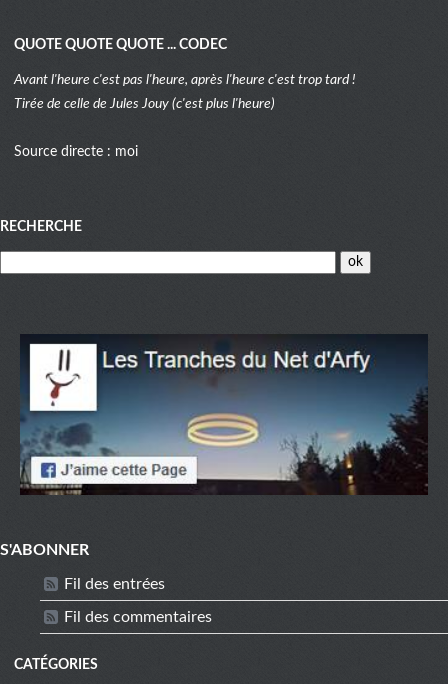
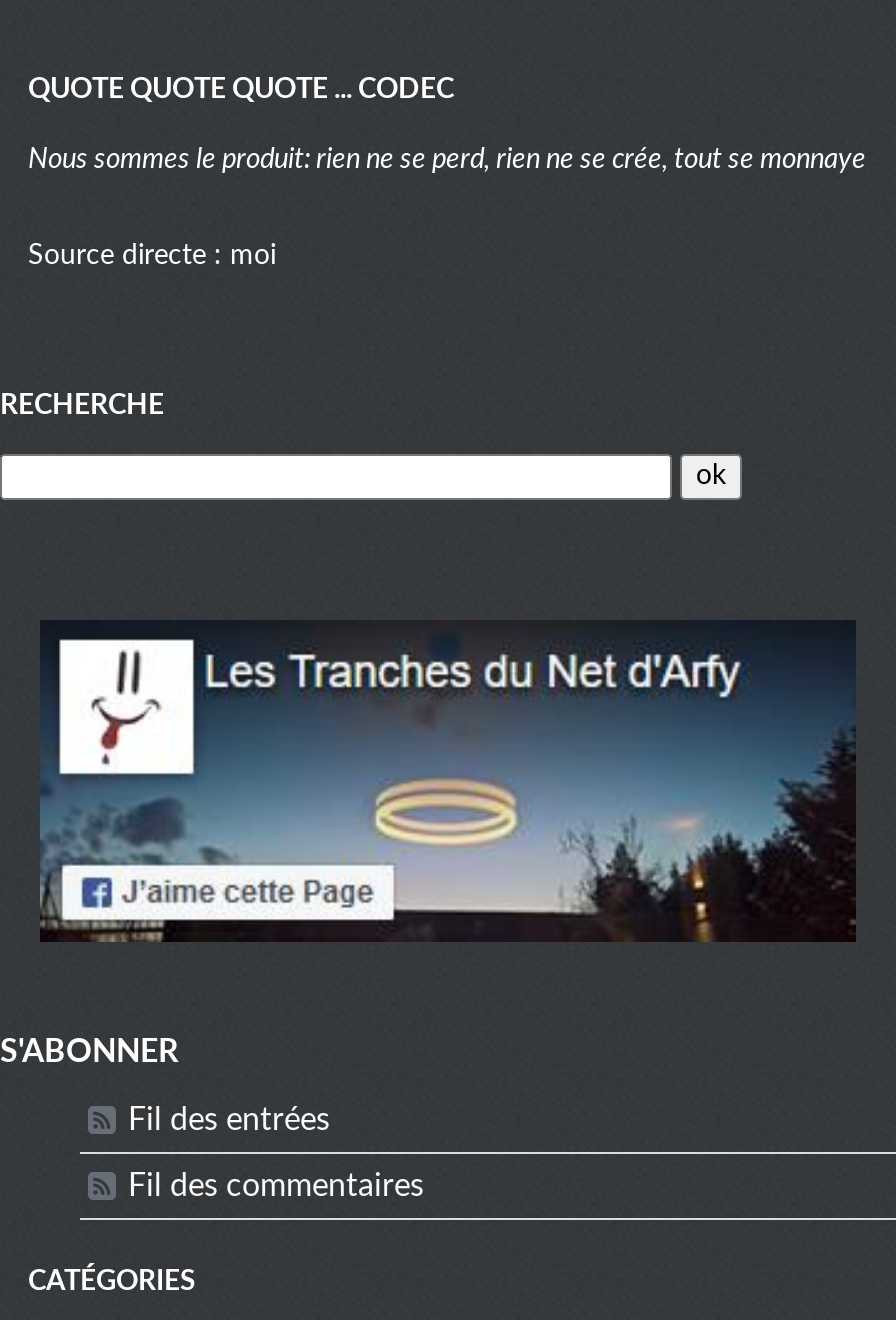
- Avant l'heure c'est pas l'heure, après l'heure c'est trop tard !
- Tirée de celle de Jules Jouy (c'est plus l'heure)
+ Nous sommes le produit: rien ne se perd, rien ne se crée, tout se monnaye
